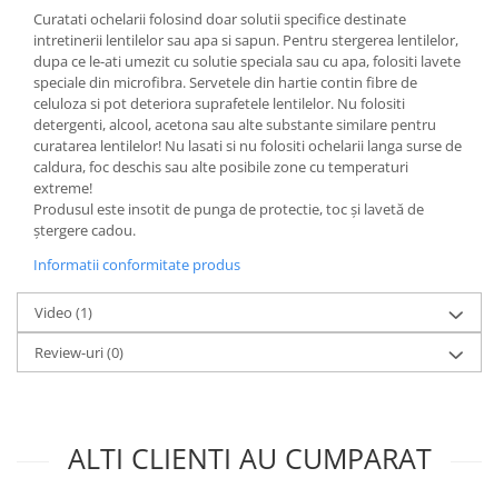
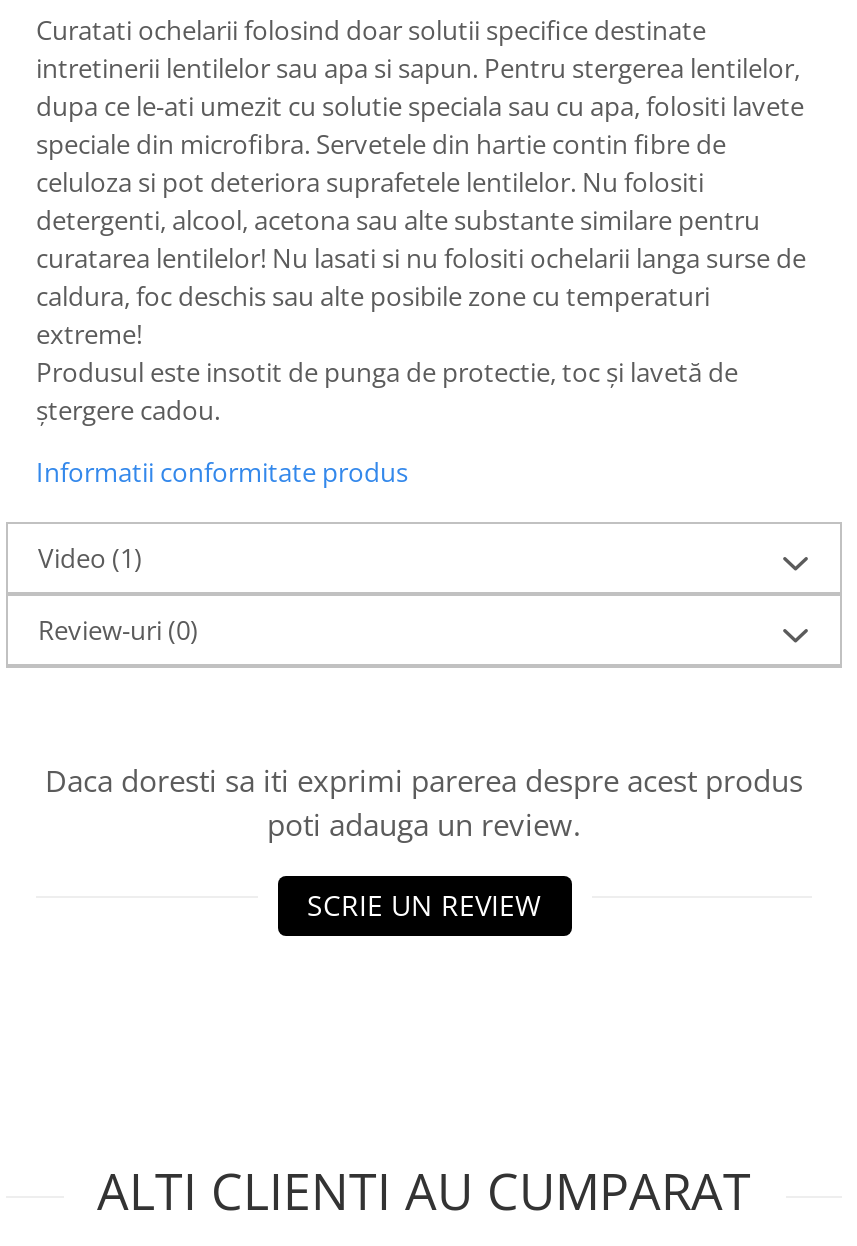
+ Daca doresti sa iti exprimi parerea despre acest produs
+ poti adauga un review.
+ SCRIE UN REVIEW
